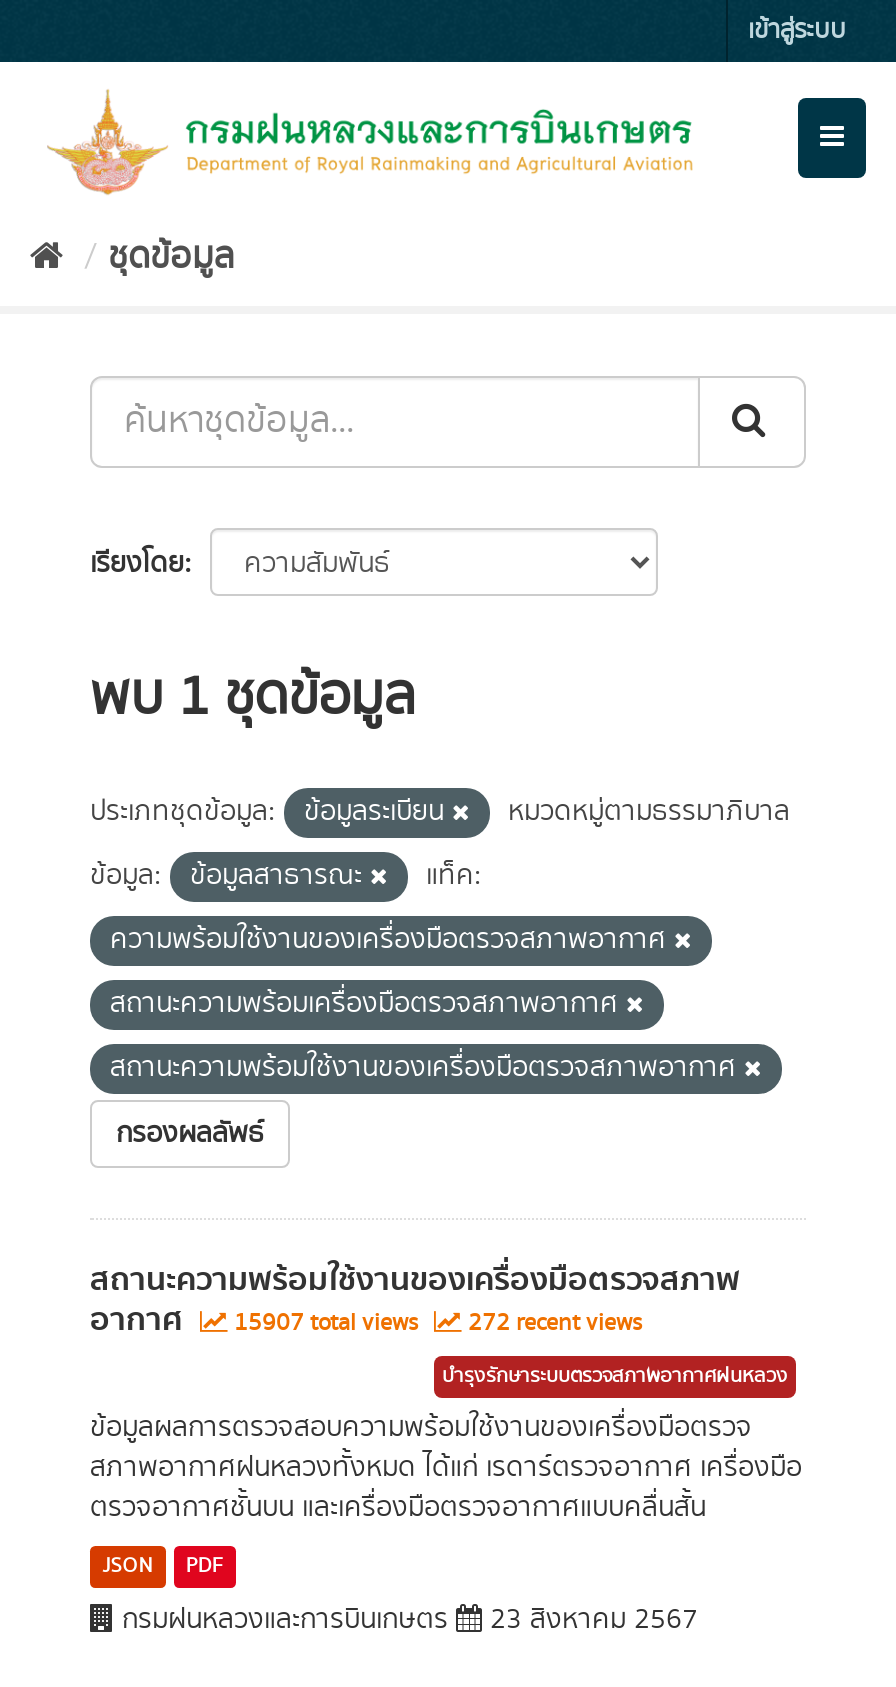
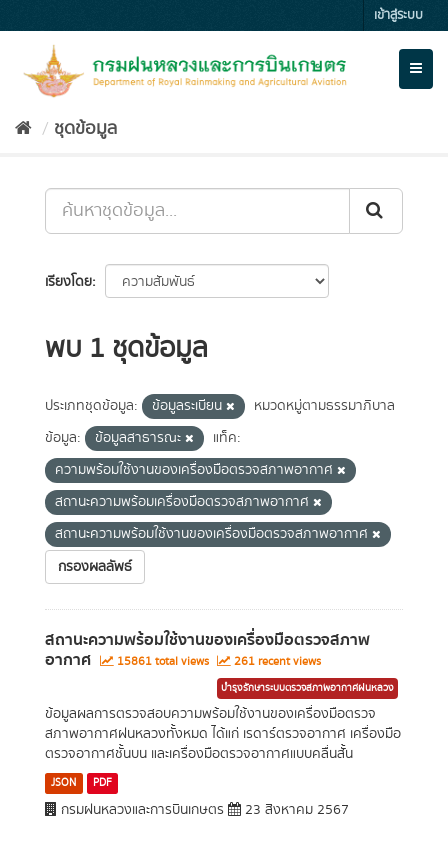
- 15907 total views
+ 15861 total views

- 272 recent views
+ 261 recent views
